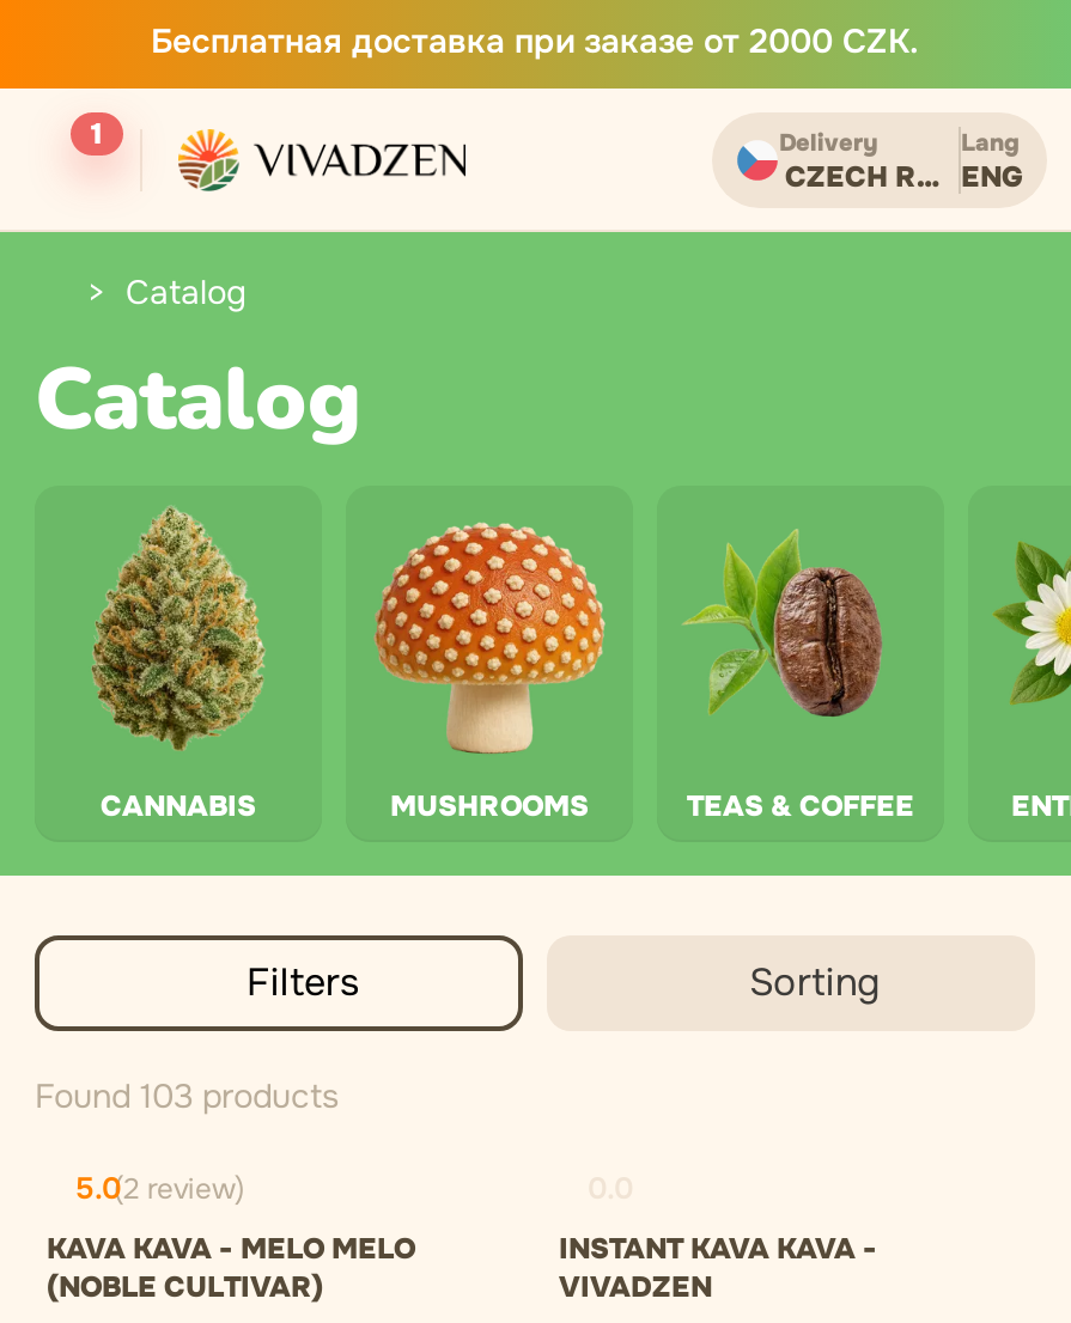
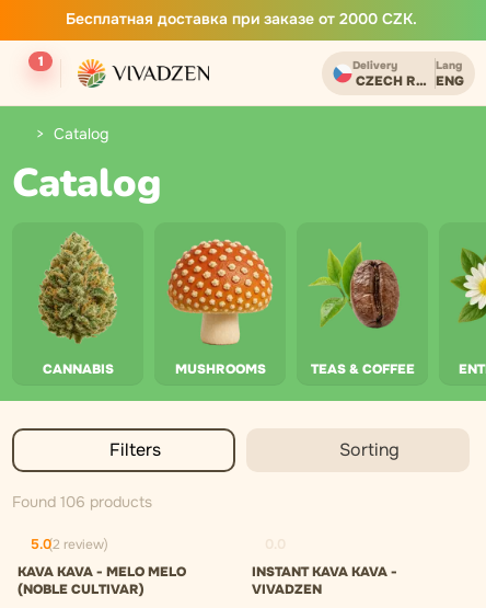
- Found 103 products
+ Found 106 products
